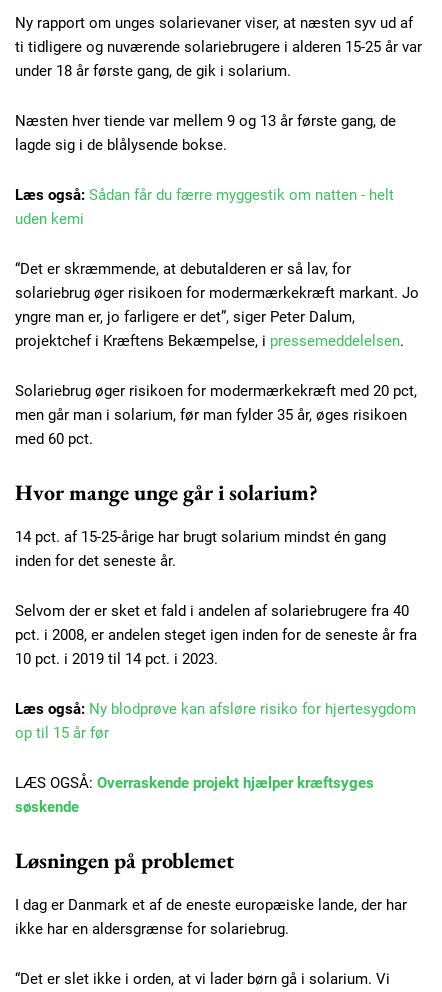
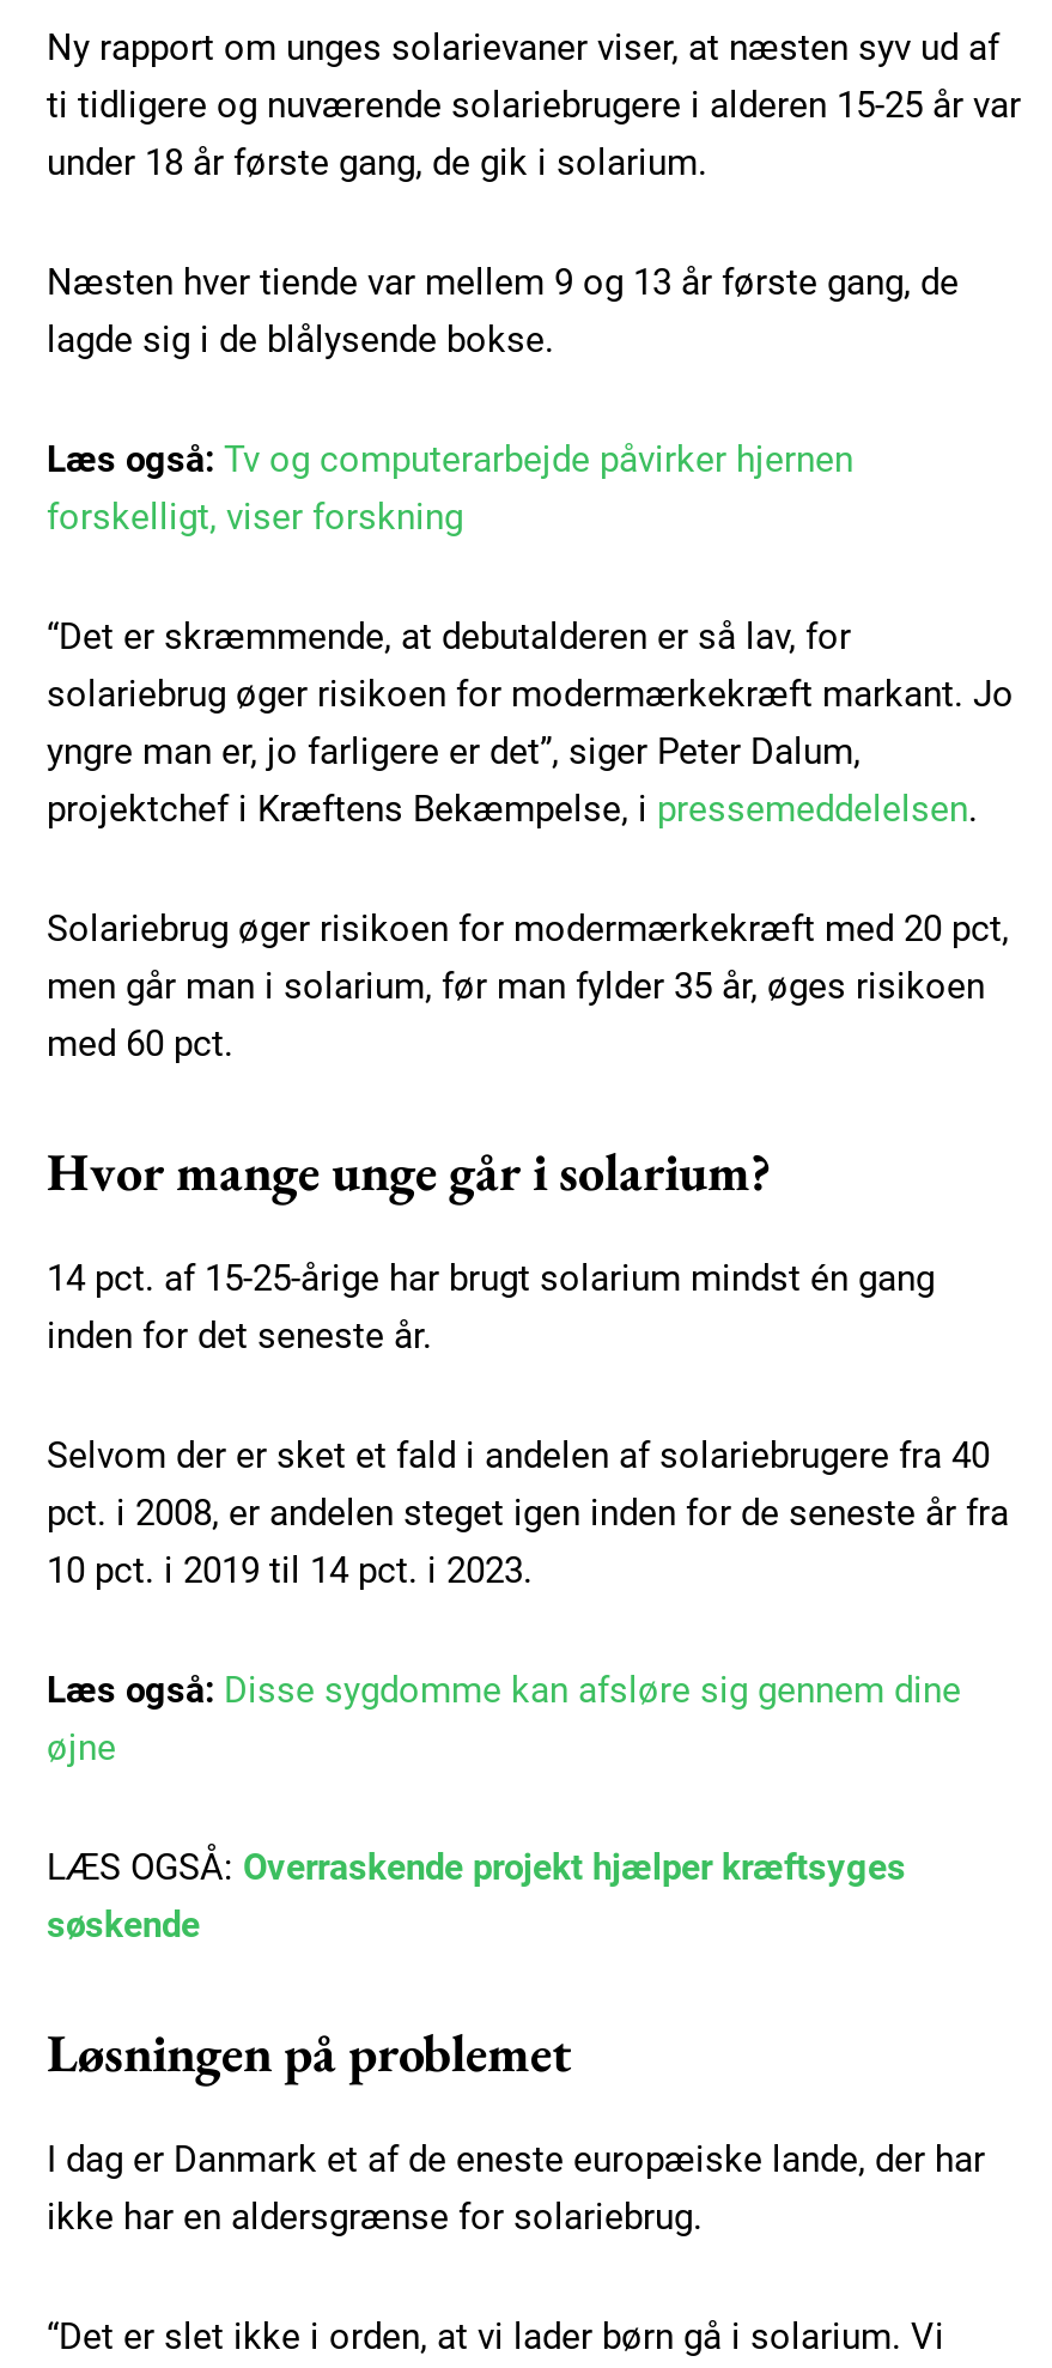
- Læs også: Sådan får du færre myggestik om natten - helt
- uden kemi
+ Læs også: Tv og computerarbejde påvirker hjernen
+ forskelligt, viser forskning

- Læs også: Ny blodprøve kan afsløre risiko for hjertesygdom
- op til 15 år før
+ Læs også: Disse sygdomme kan afsløre sig gennem dine
+ øjne
